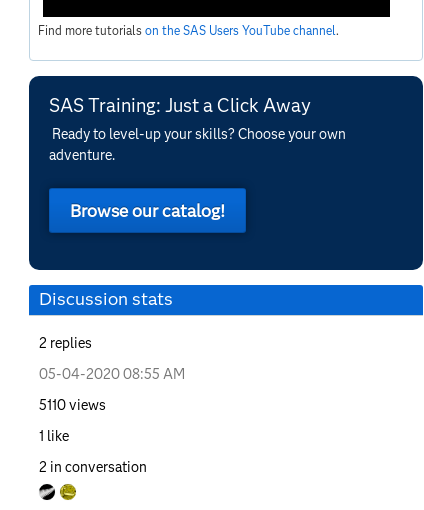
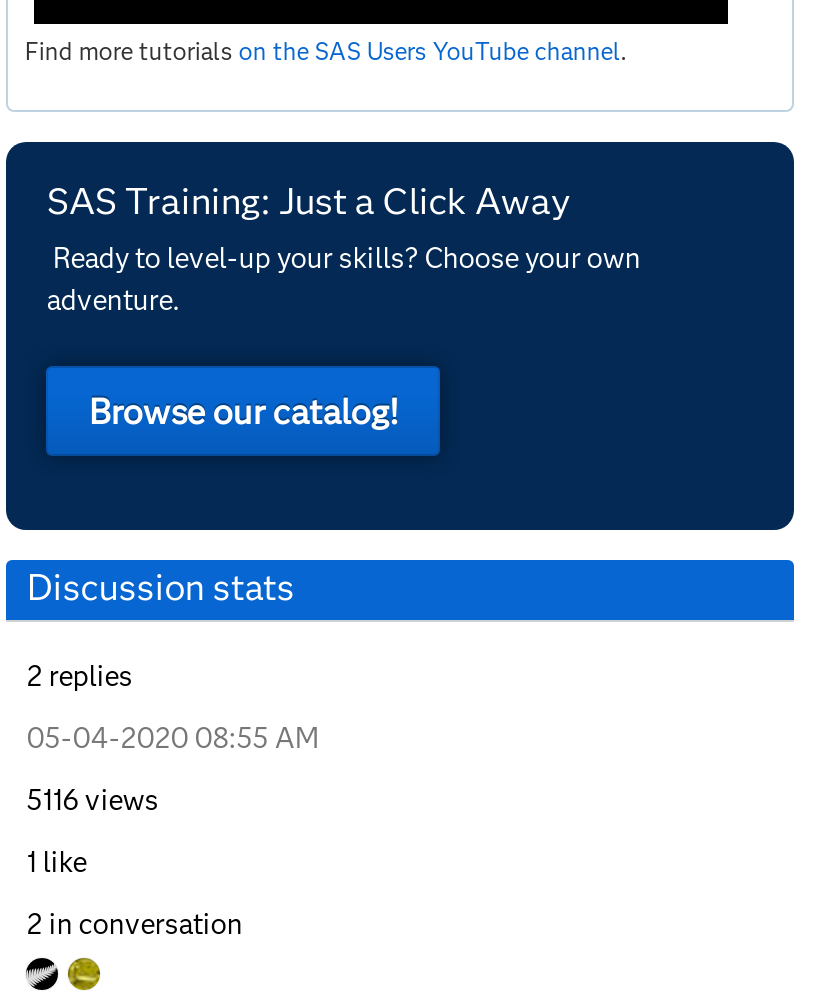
- 5110 views
+ 5116 views
